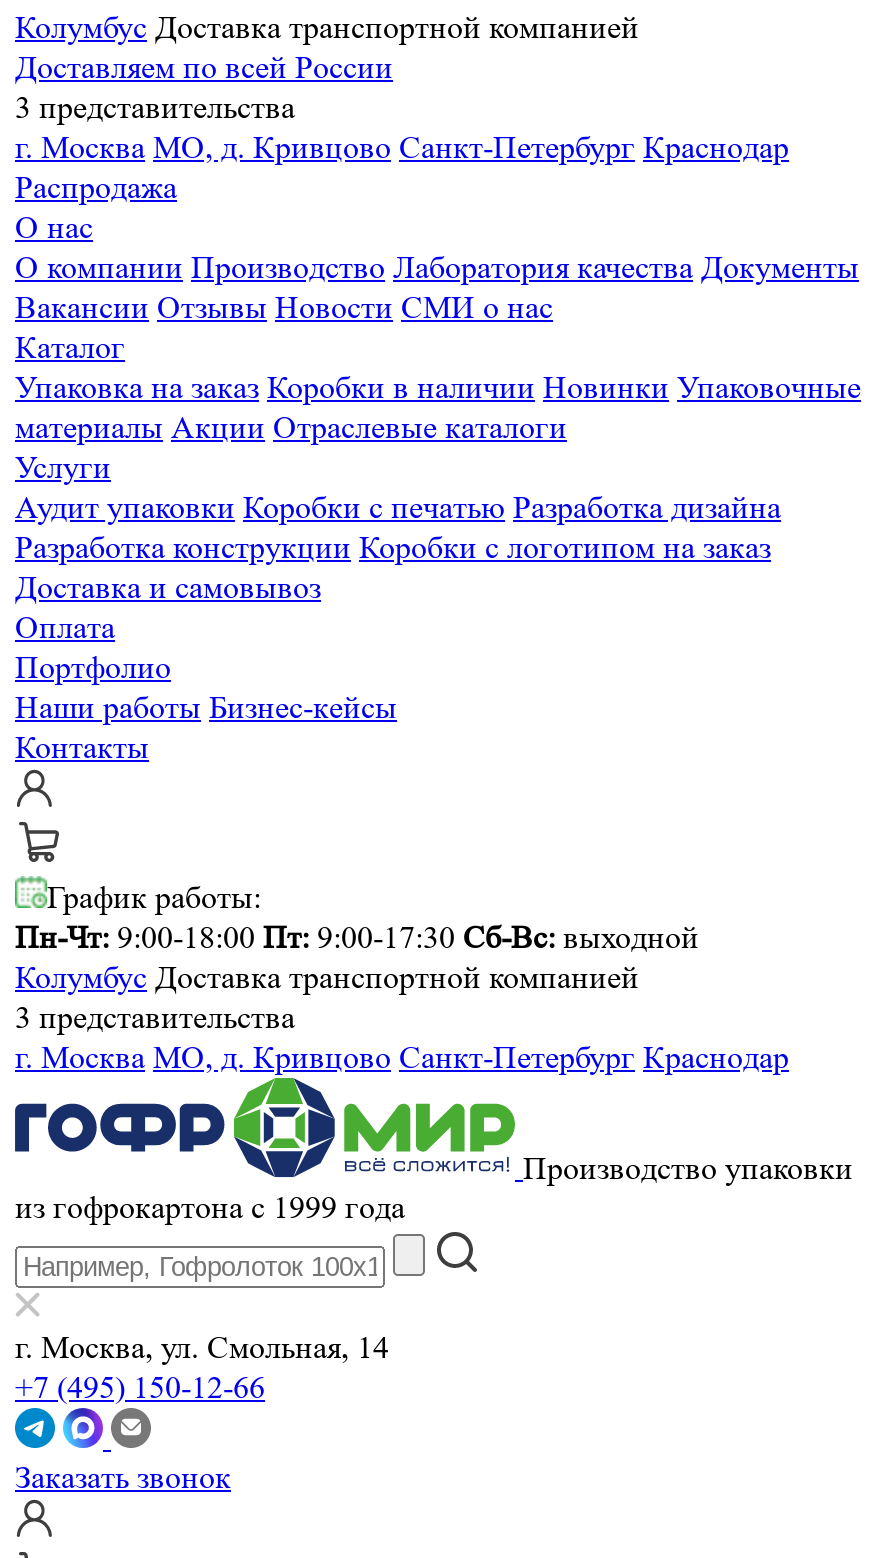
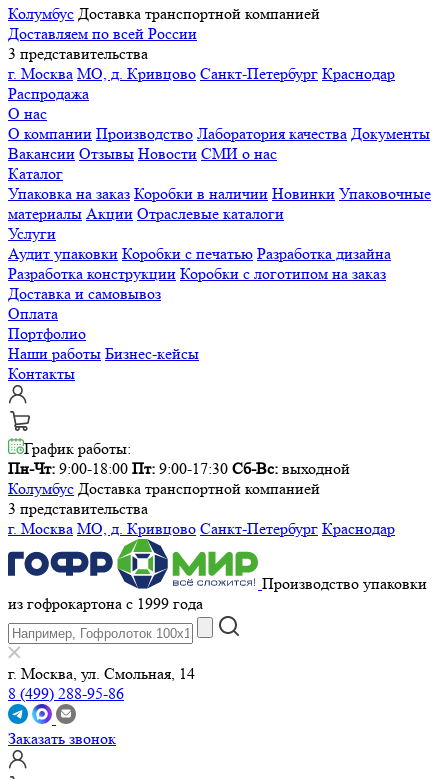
- +7 (495) 150-12-66
+ 8 (499) 288-95-86
